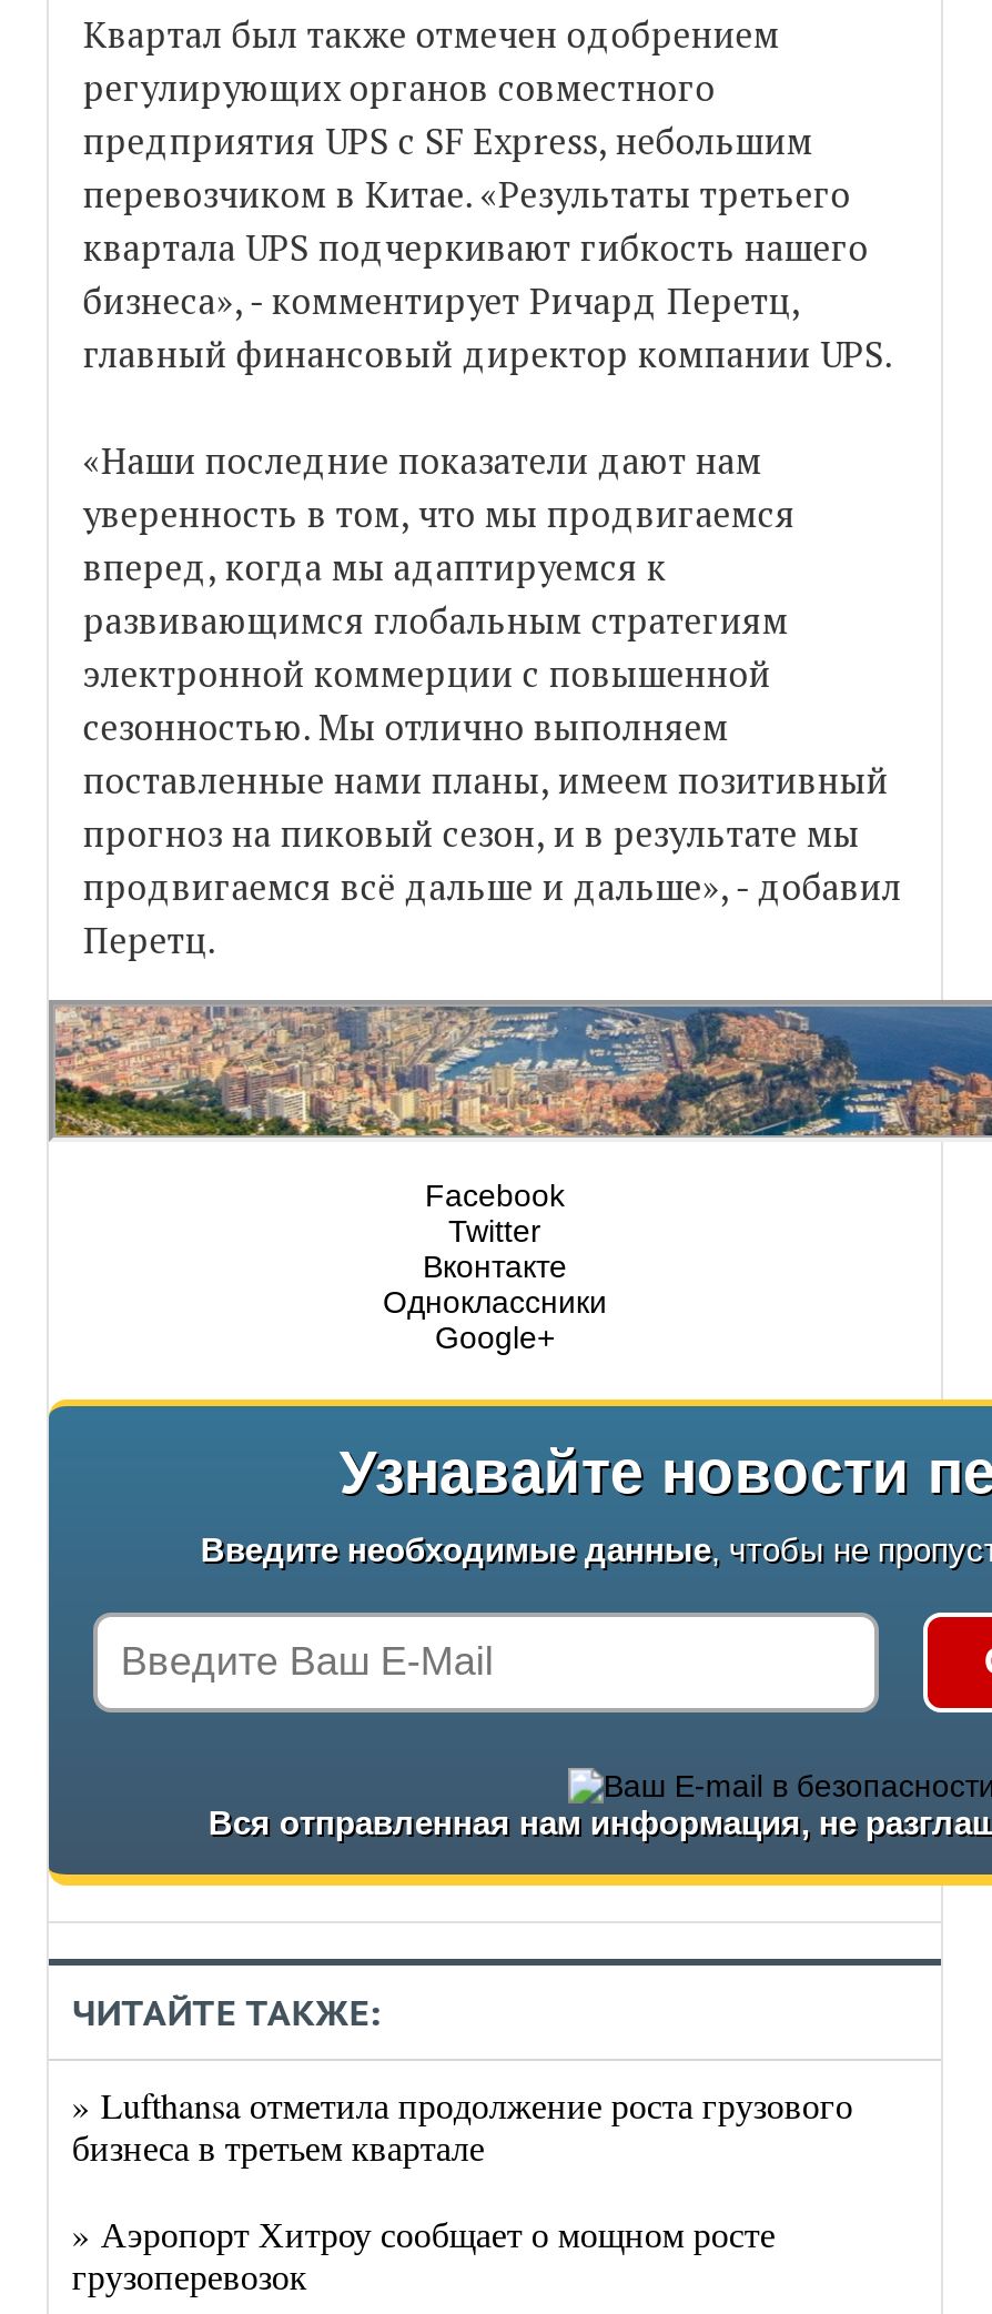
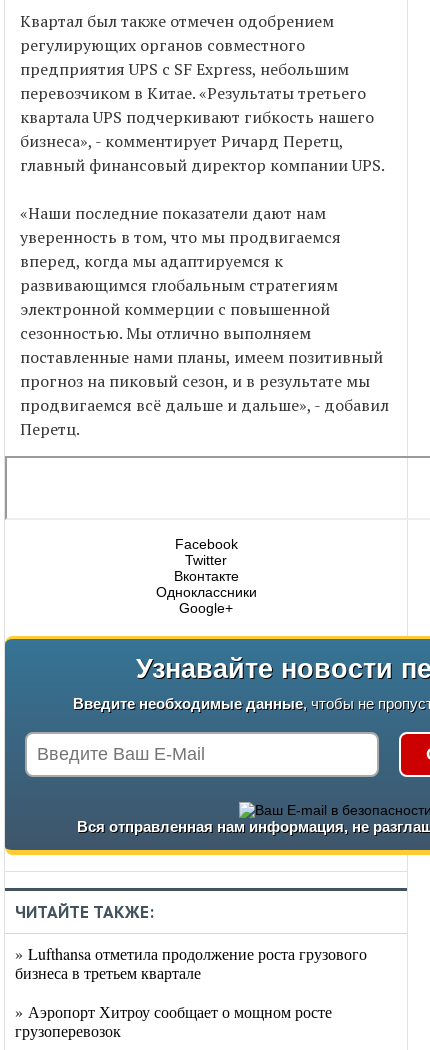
- [image]
